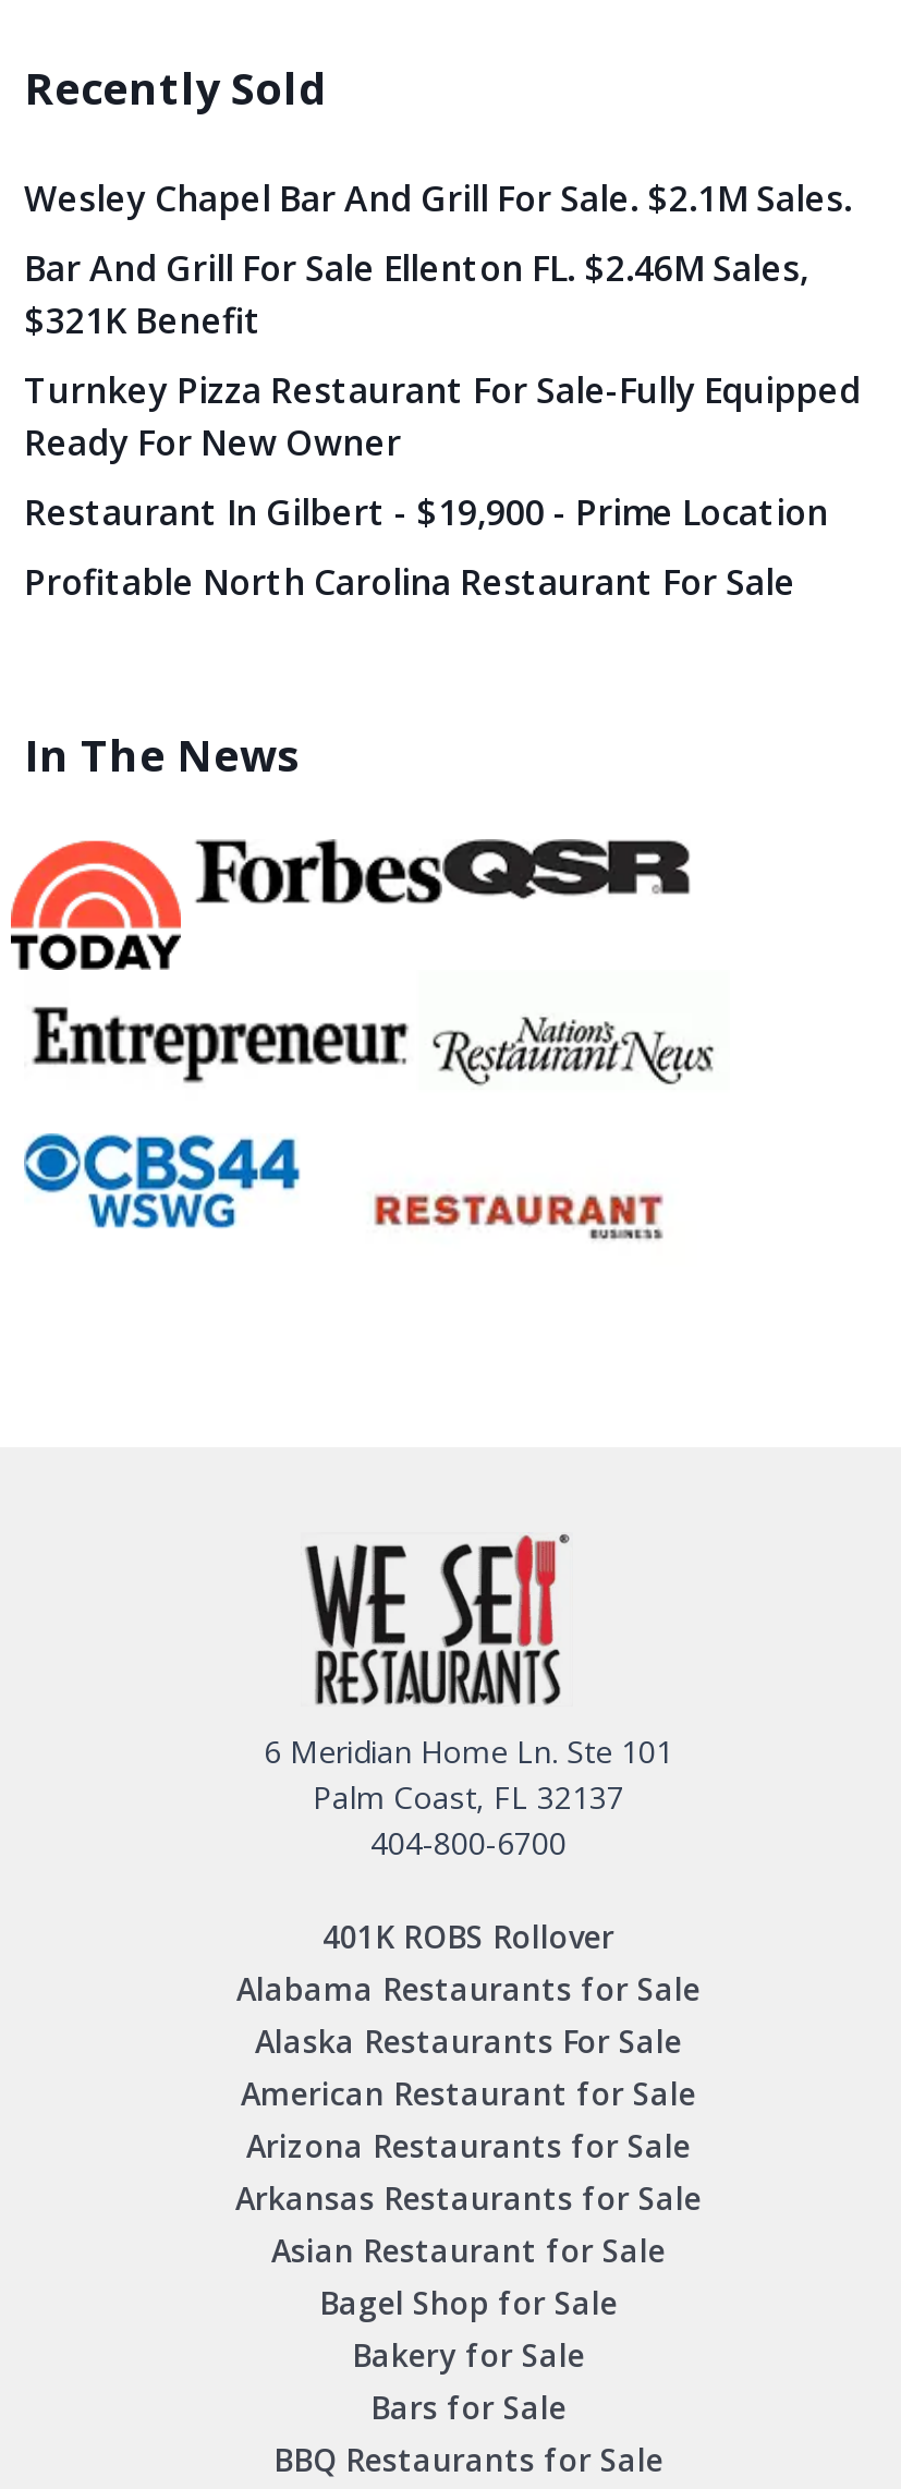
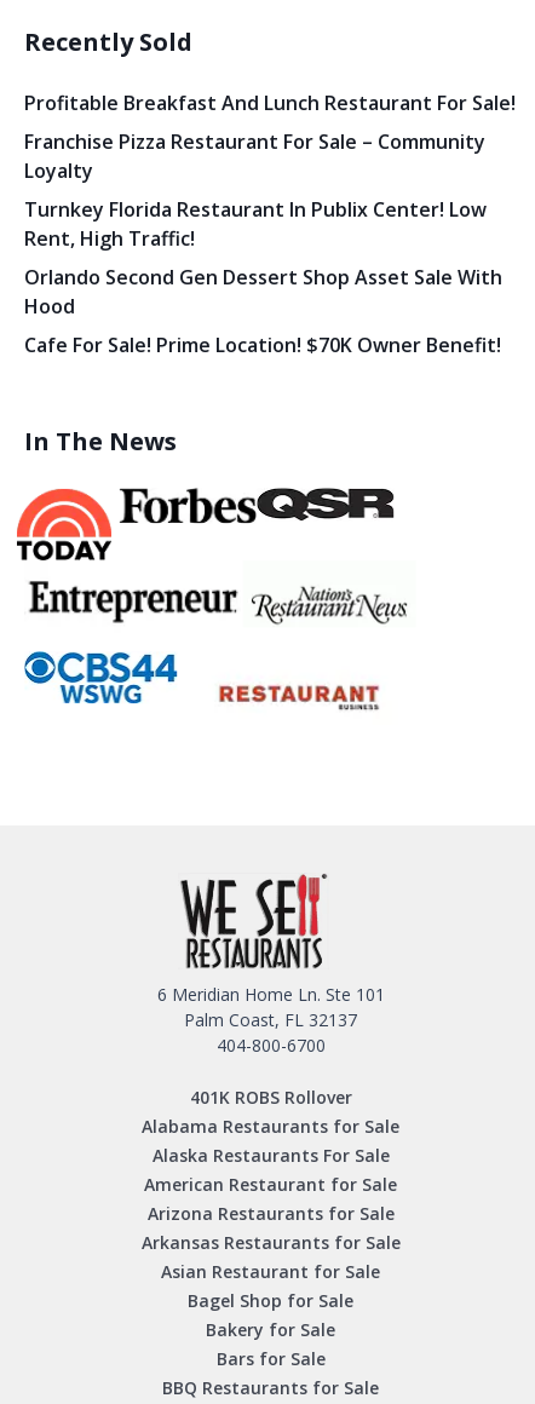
- Wesley Chapel Bar And Grill For Sale. $2.1M Sales.
+ Profitable Breakfast And Lunch Restaurant For Sale!

- Bar And Grill For Sale Ellenton FL. $2.46M Sales,
- $321K Benefit
+ Franchise Pizza Restaurant For Sale – Community
+ Loyalty

- Turnkey Pizza Restaurant For Sale-Fully Equipped
- Ready For New Owner
+ Turnkey Florida Restaurant In Publix Center! Low
+ Rent, High Traffic!

- Restaurant In Gilbert - $19,900 - Prime Location
+ Orlando Second Gen Dessert Shop Asset Sale With
+ Hood

- Profitable North Carolina Restaurant For Sale
+ Cafe For Sale! Prime Location! $70K Owner Benefit!
